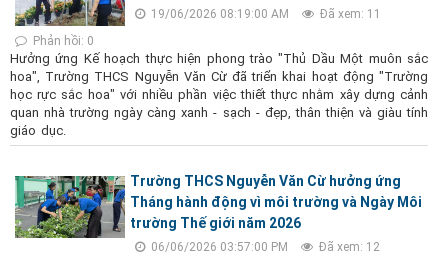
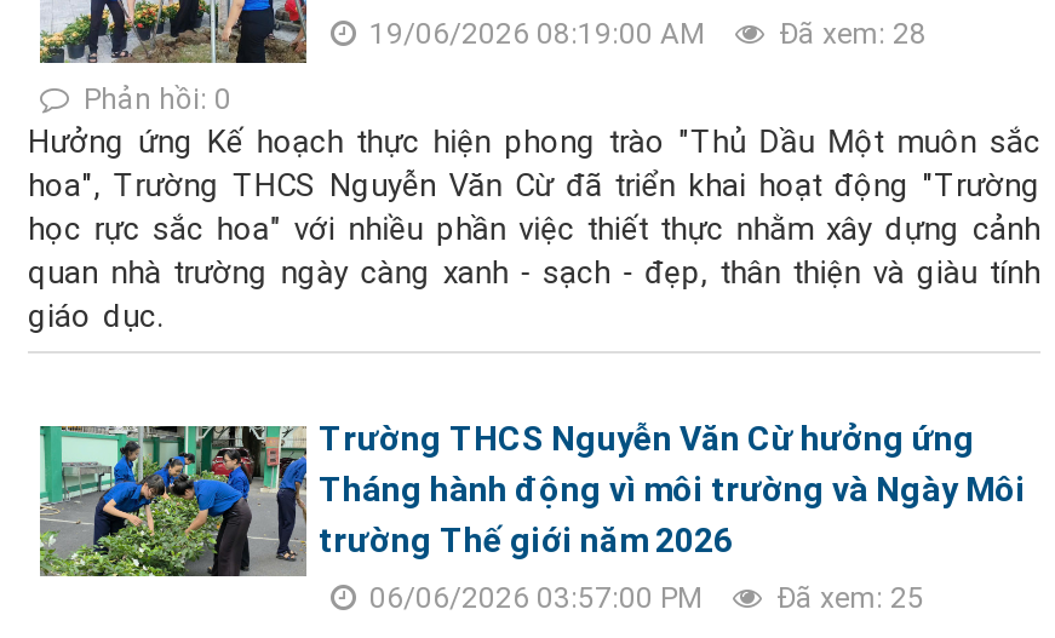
- 19/06/2026 08:19:00 AM Đã xem: 11
+ 19/06/2026 08:19:00 AM Đã xem: 28

- 06/06/2026 03:57:00 PM Đã xem: 12
+ 06/06/2026 03:57:00 PM Đã xem: 25
